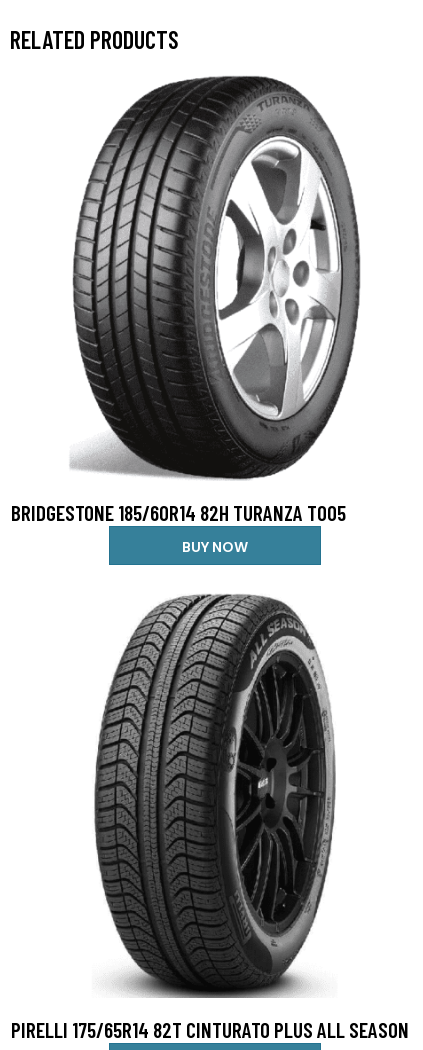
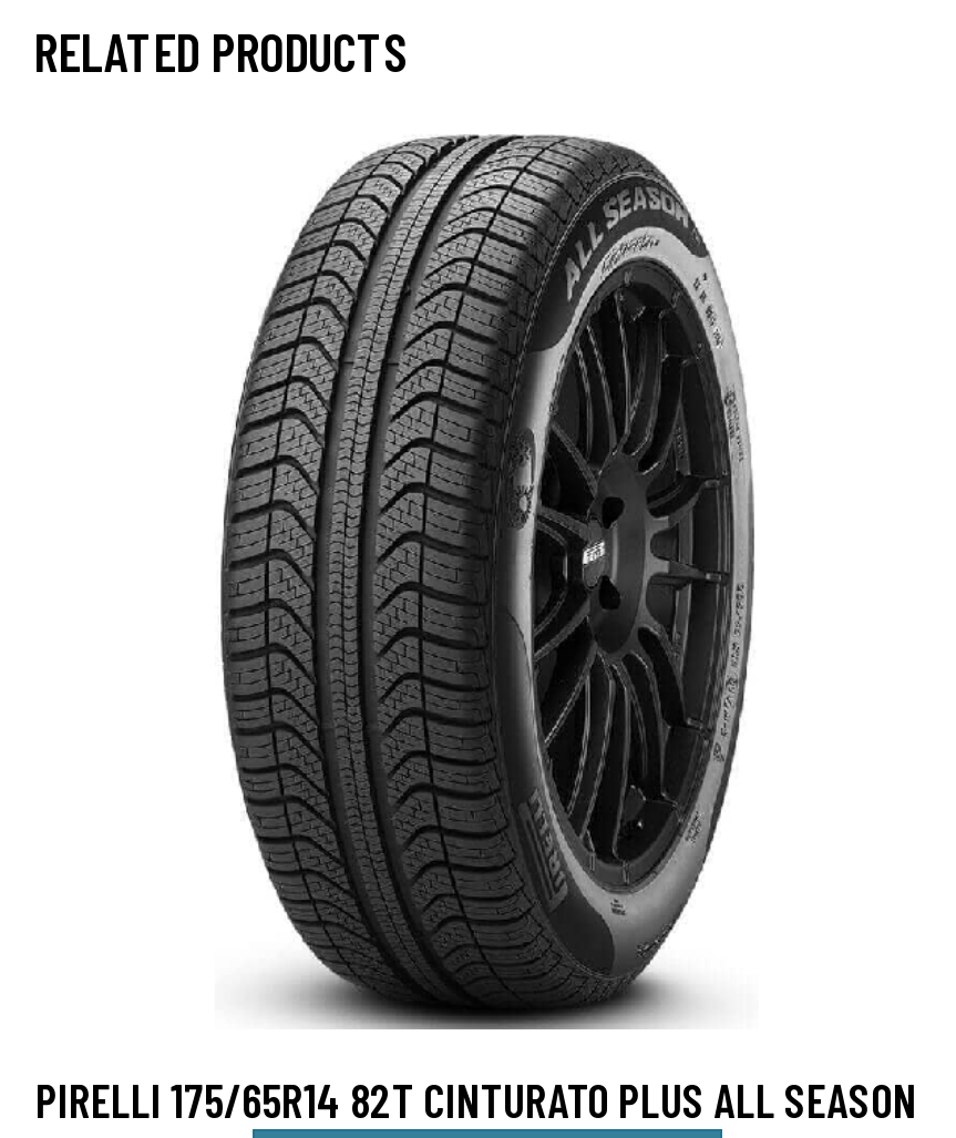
- [image]
- BRIDGESTONE 185/60R14 82H TURANZA T005
- BUY NOW
